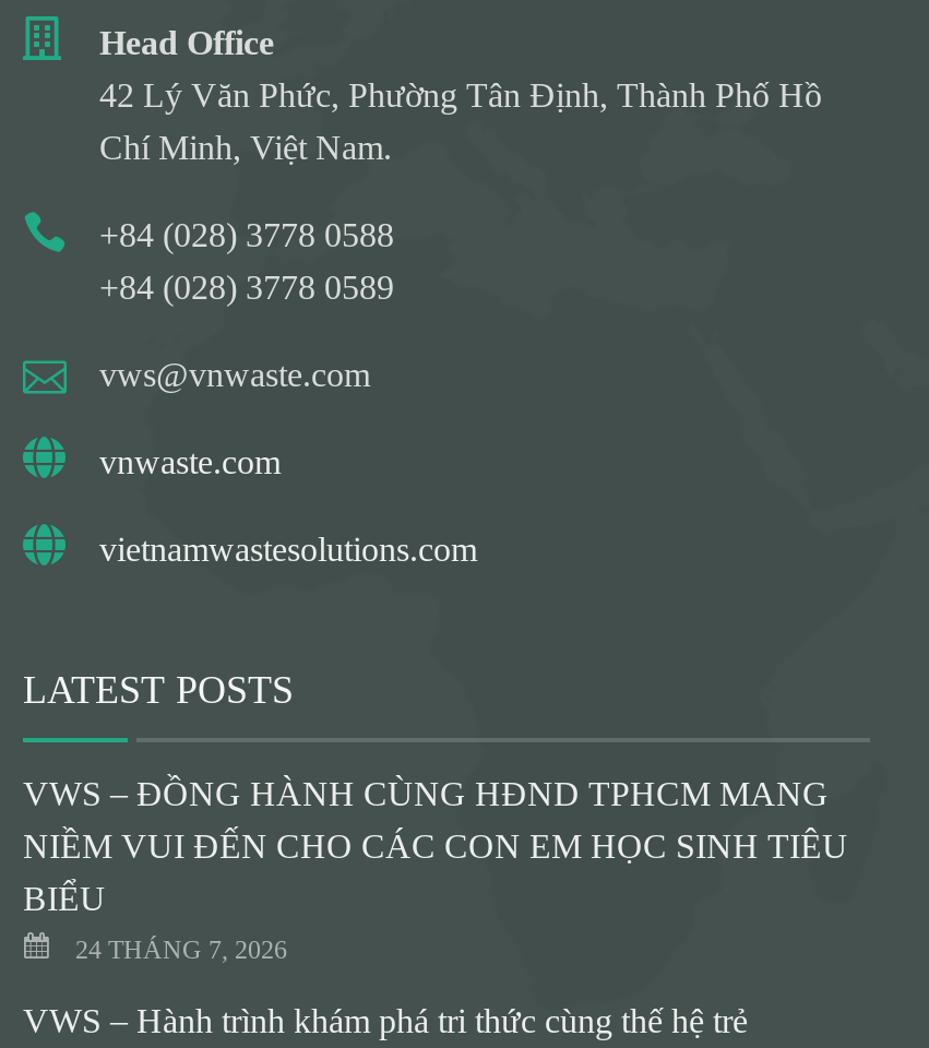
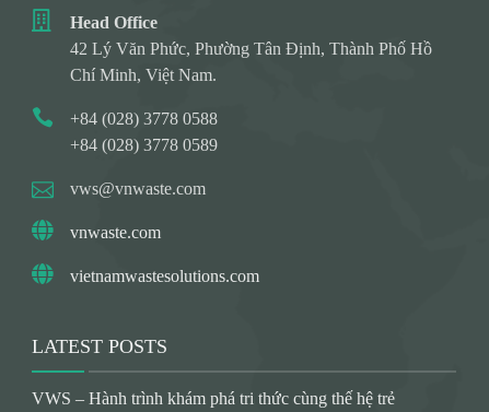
- VWS – ĐỒNG HÀNH CÙNG HĐND TPHCM MANG
- NIỀM VUI ĐẾN CHO CÁC CON EM HỌC SINH TIÊU
- BIỂU
- 24 THÁNG 7, 2026
